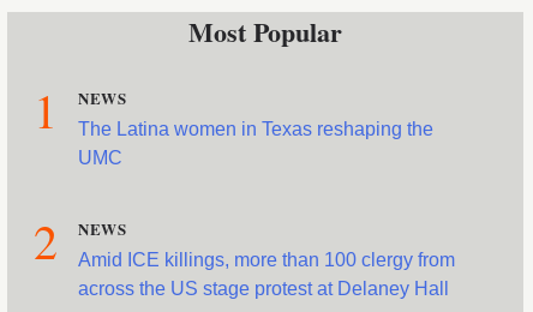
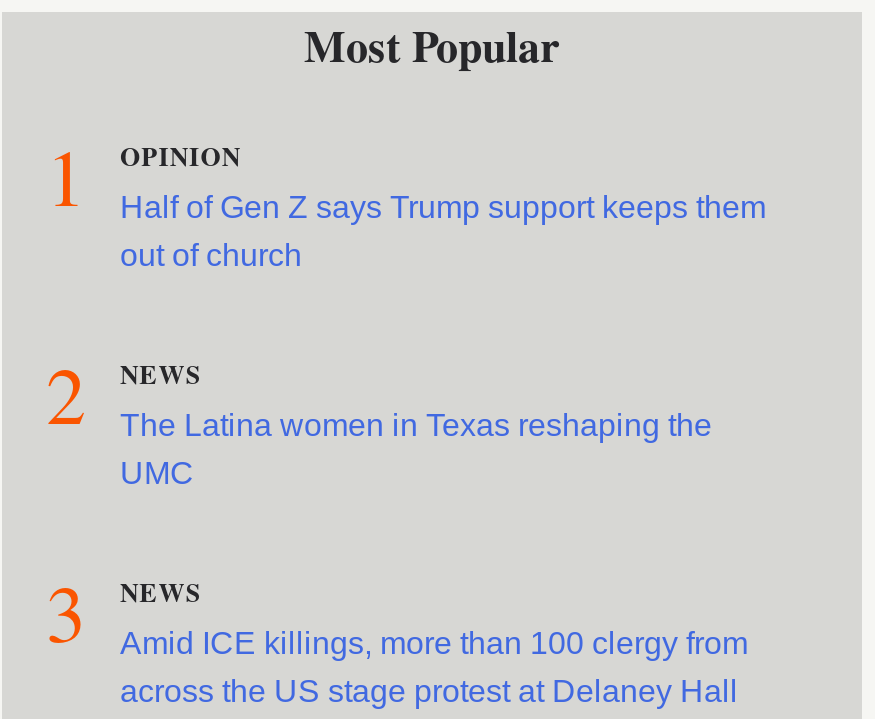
+ OPINION
+ Half of Gen Z says Trump support keeps them
+ out of church
+ 2

- 2 NEWS Amid ICE killings, more than 100 clergy from
+ 3 NEWS Amid ICE killings, more than 100 clergy from
